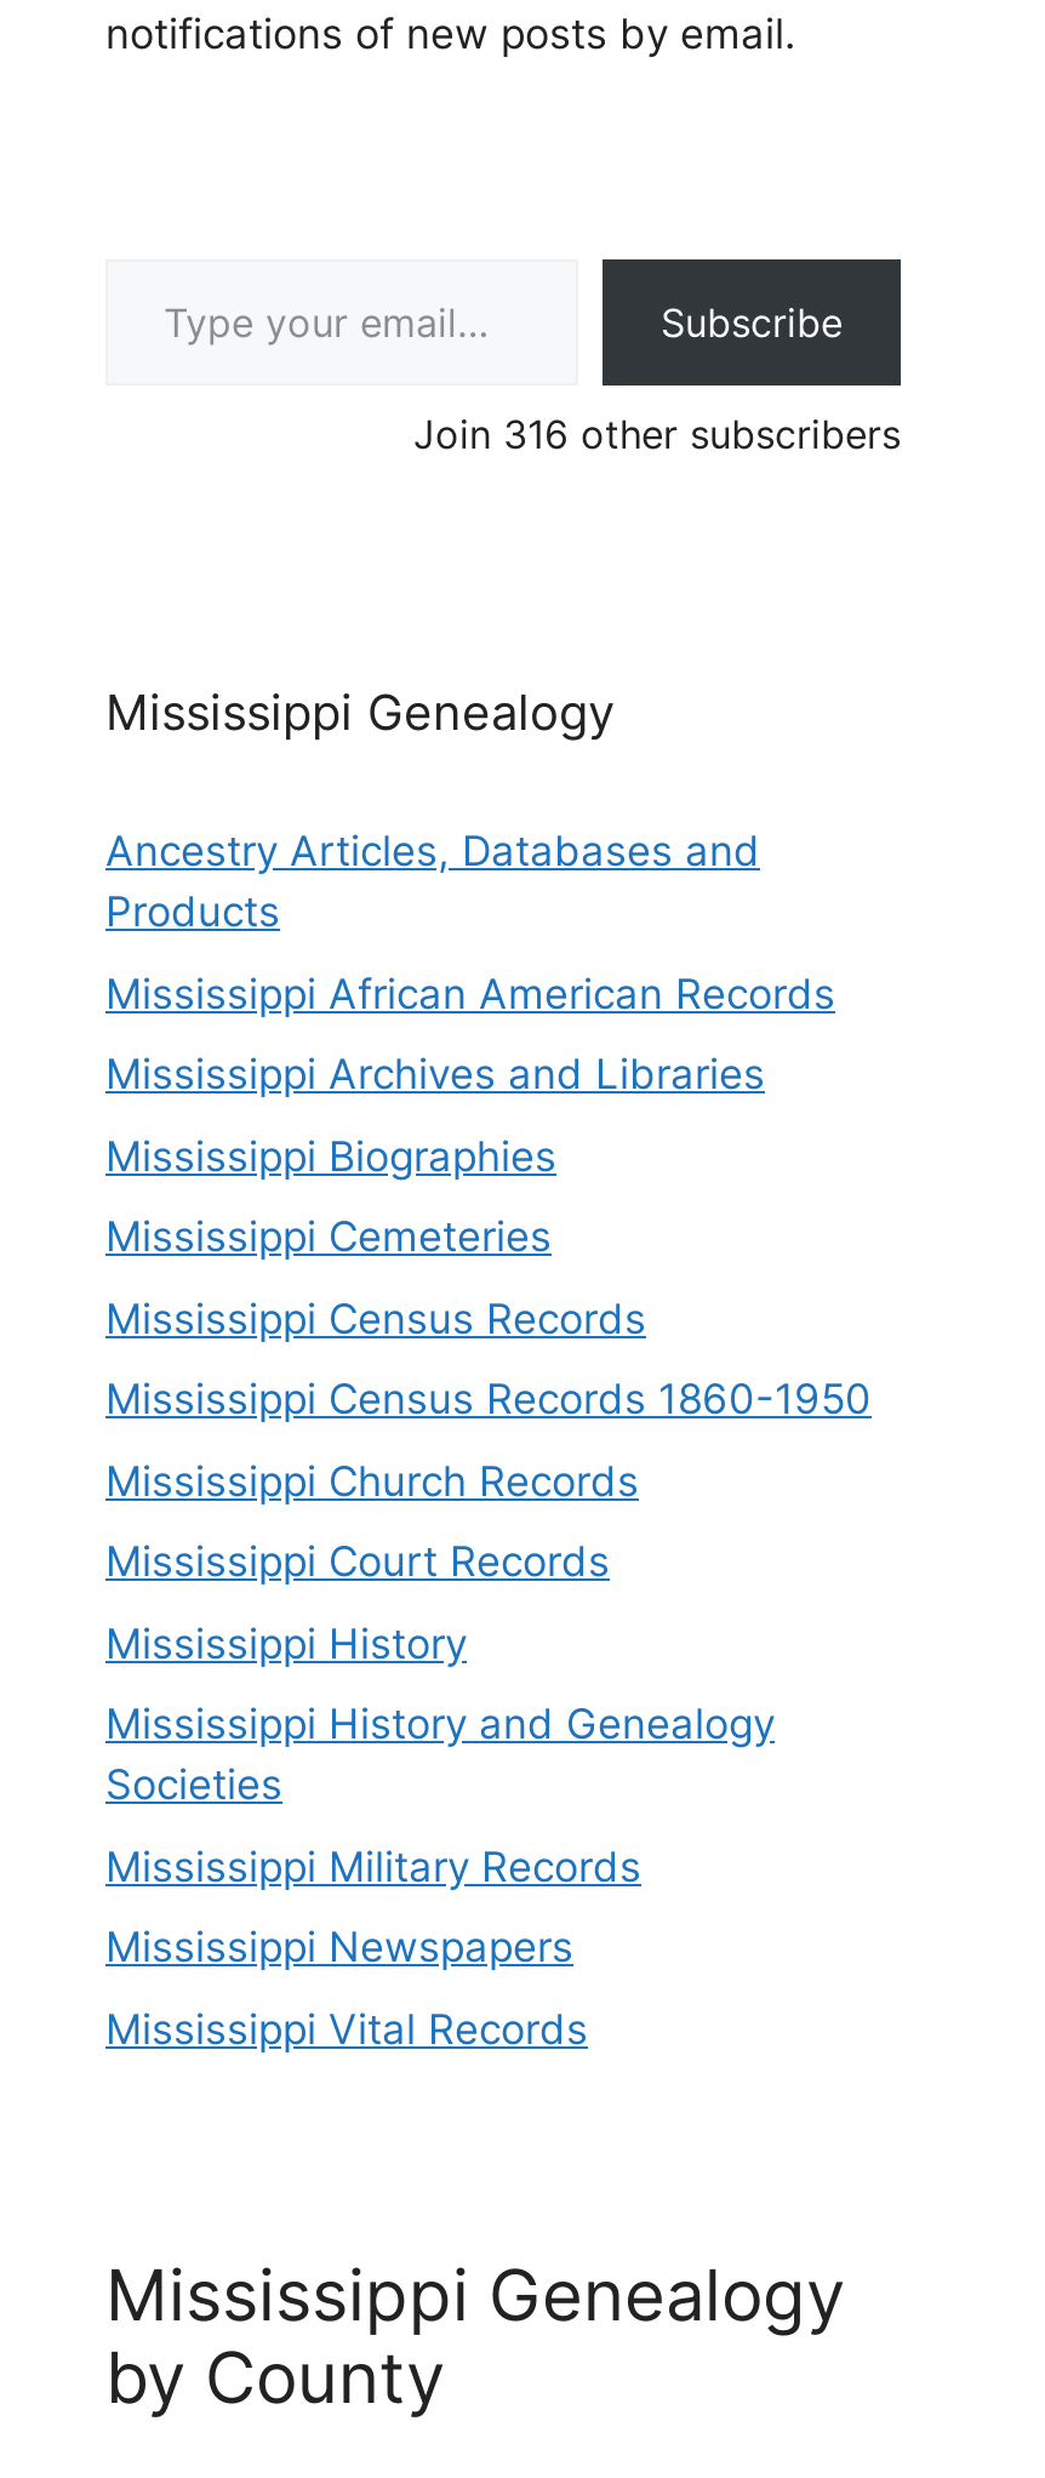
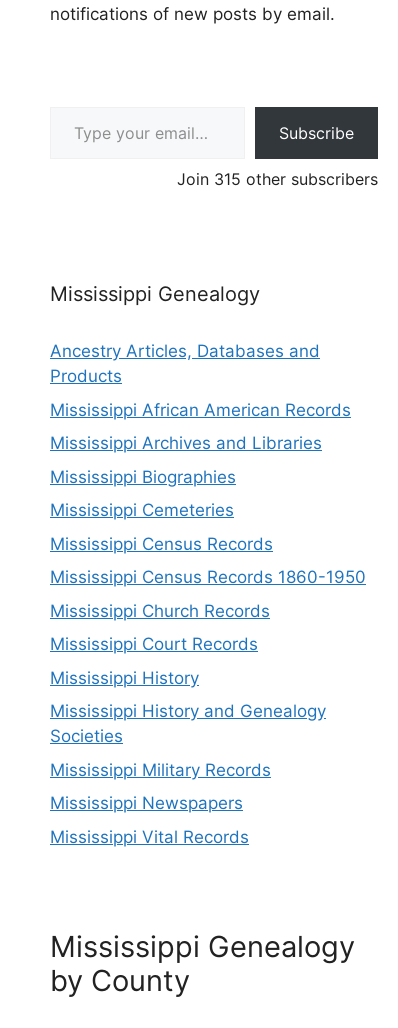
- Join 316 other subscribers
+ Join 315 other subscribers
